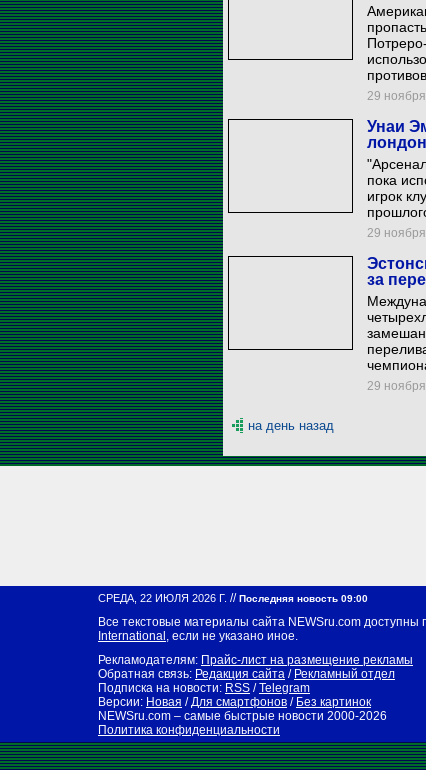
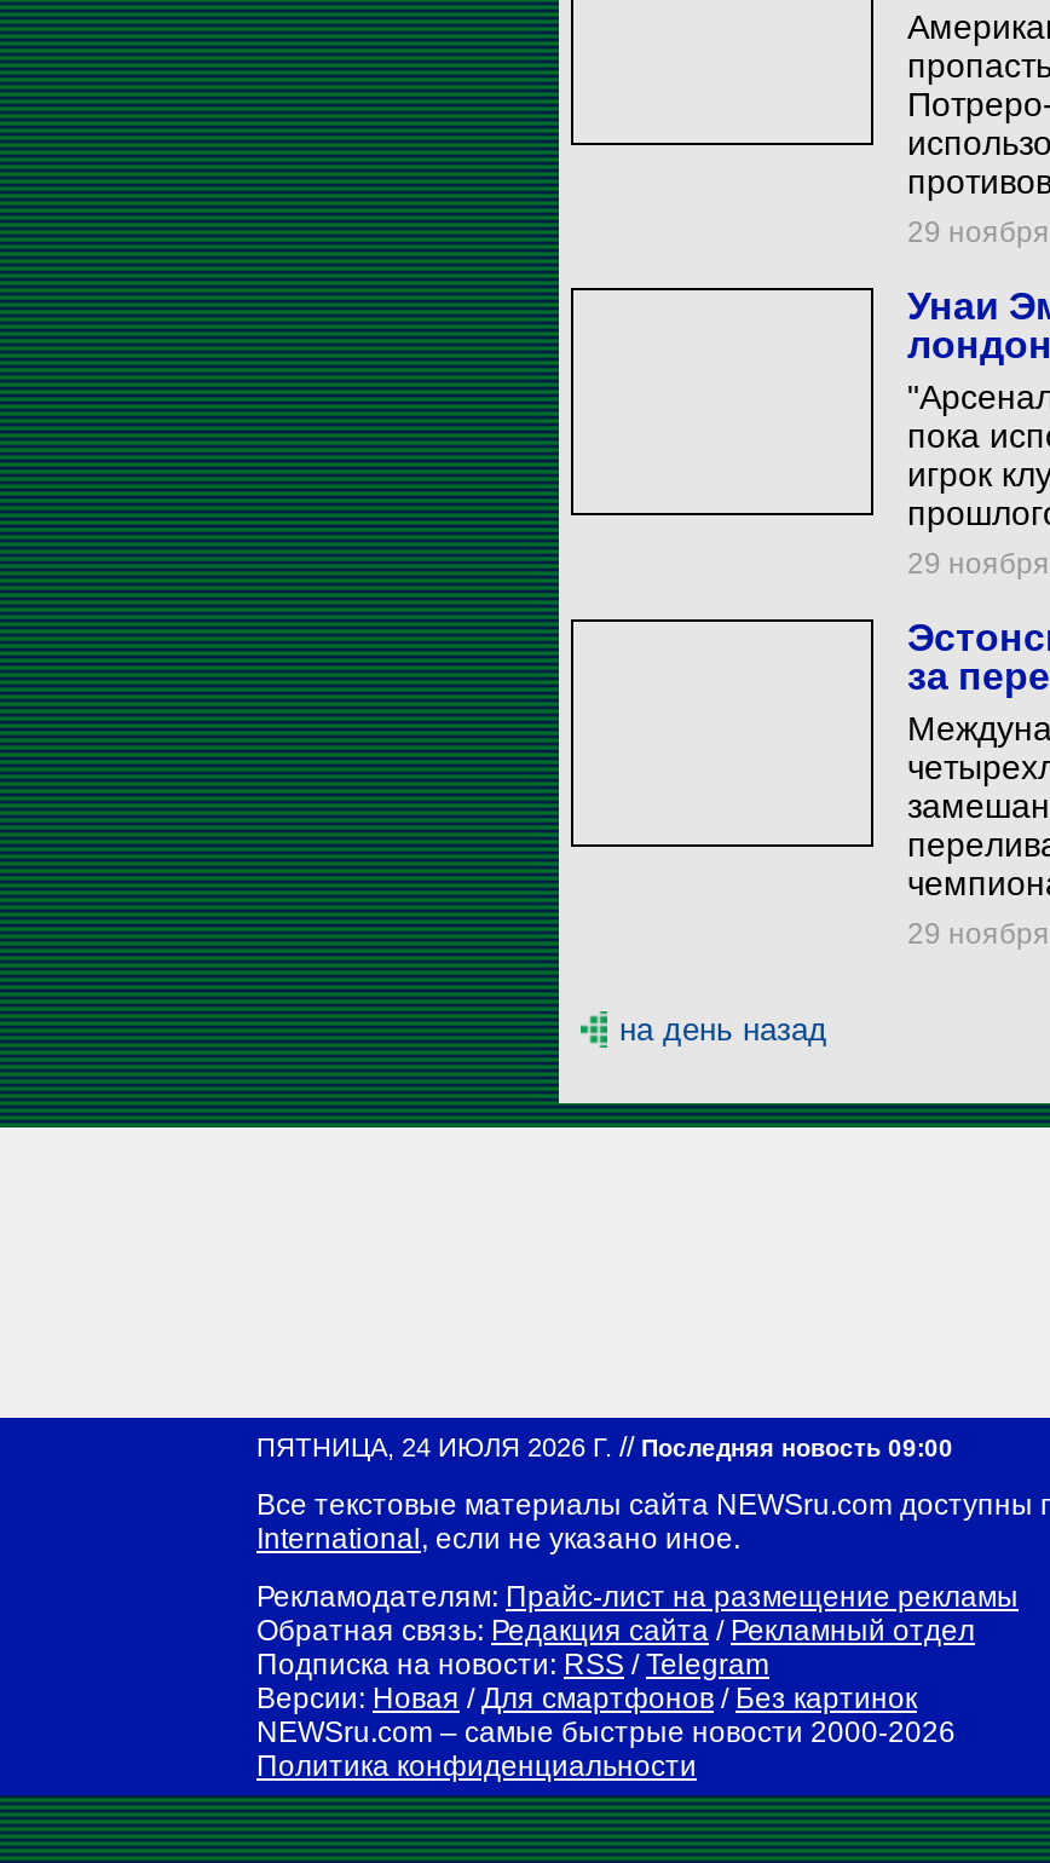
- СРЕДА, 22 ИЮЛЯ 2026 Г. // Последняя новость 09:00
+ ПЯТНИЦА, 24 ИЮЛЯ 2026 Г. // Последняя новость 09:00
